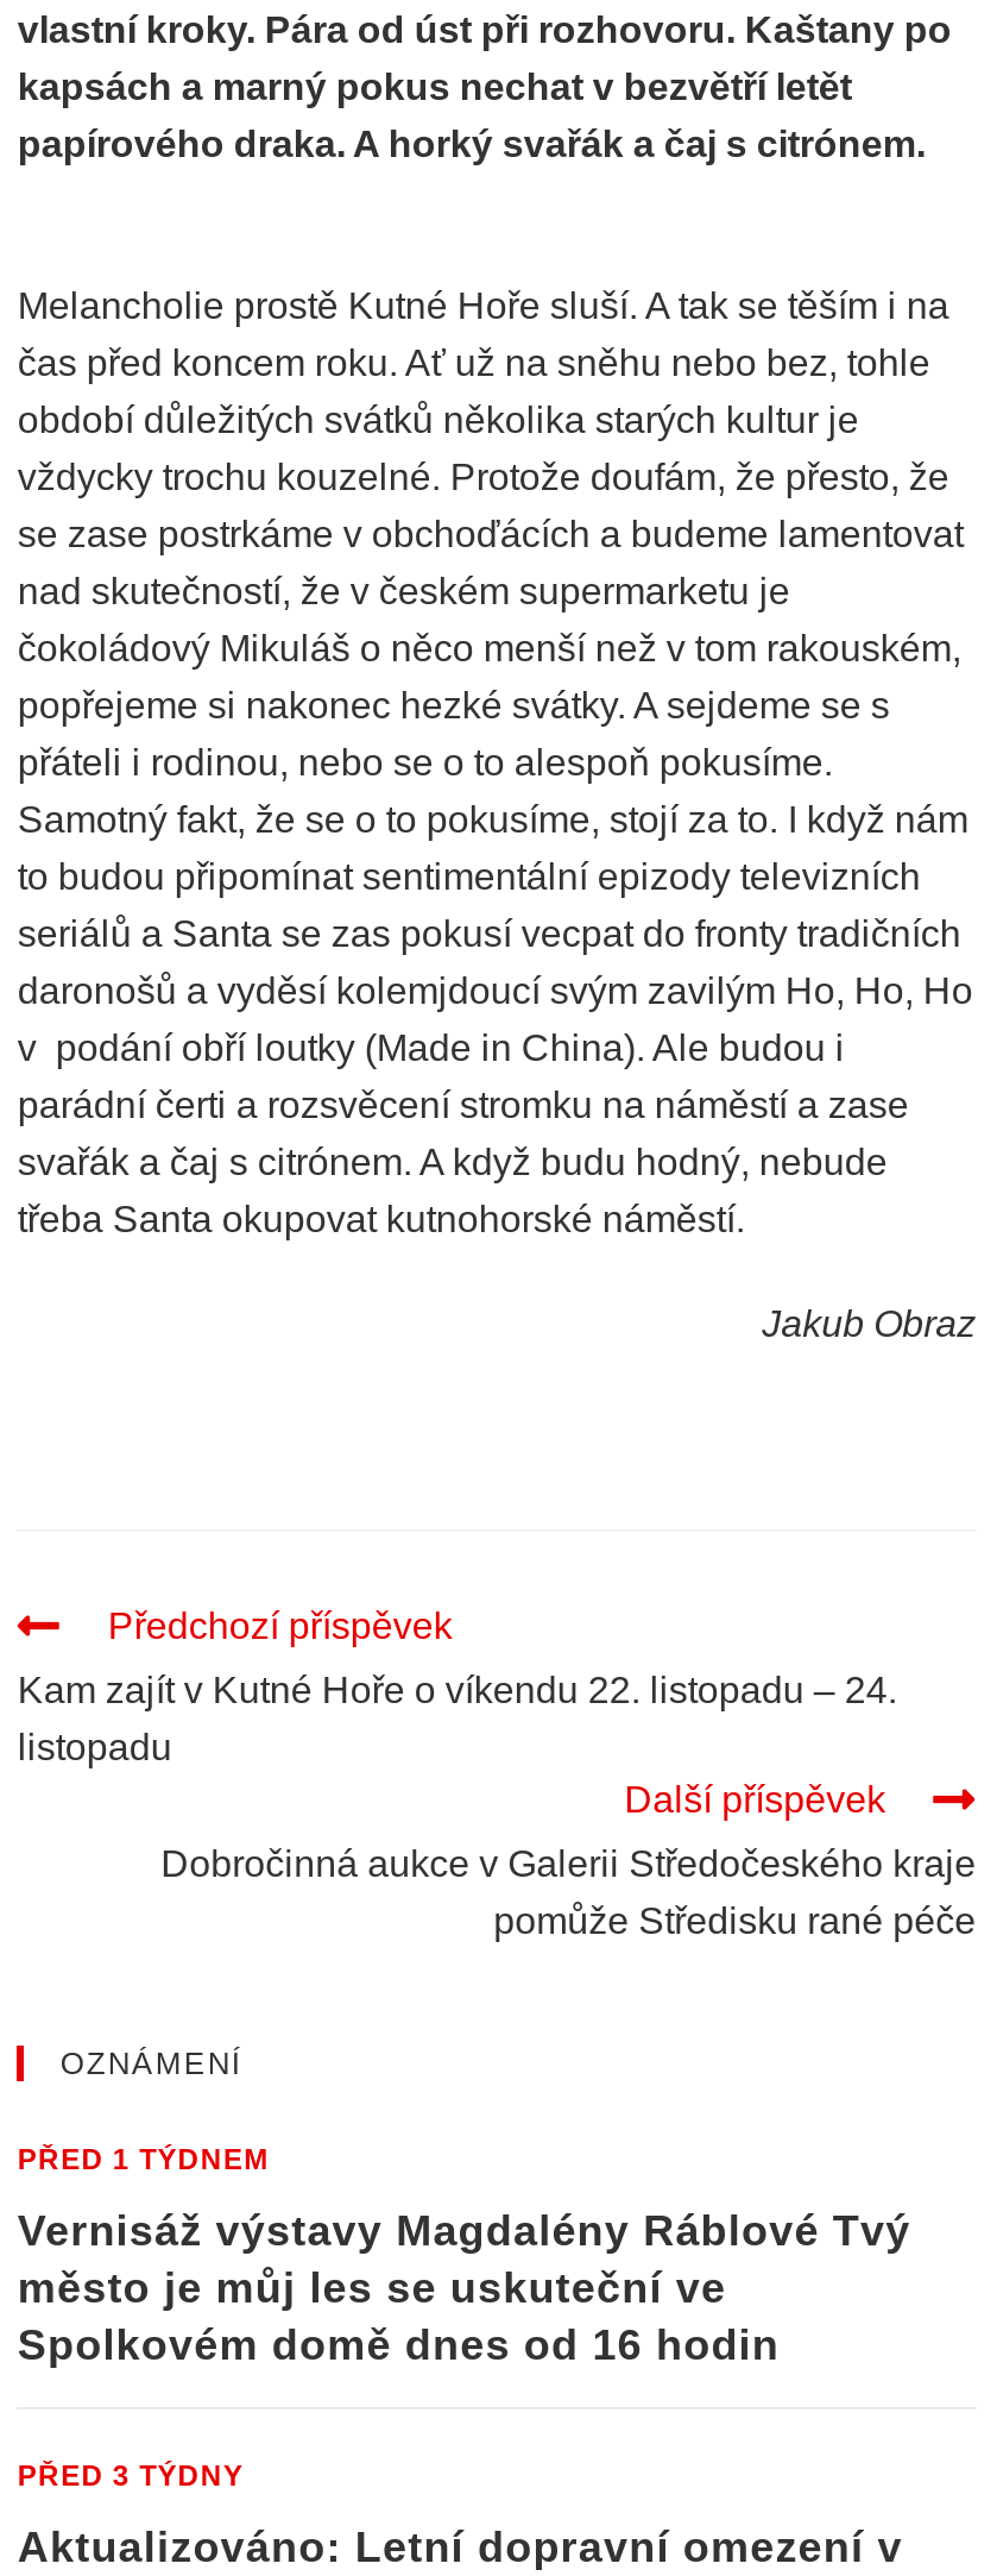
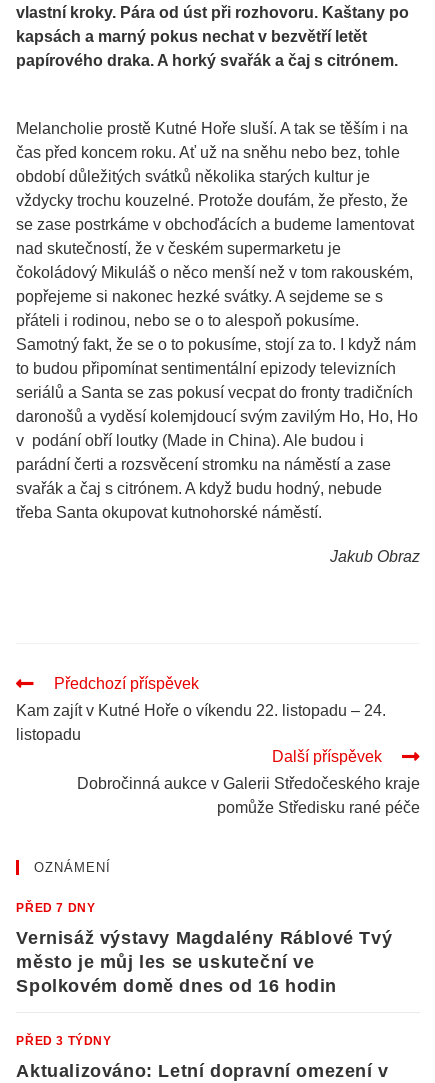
- PŘED 1 TÝDNEM
+ PŘED 7 DNY
